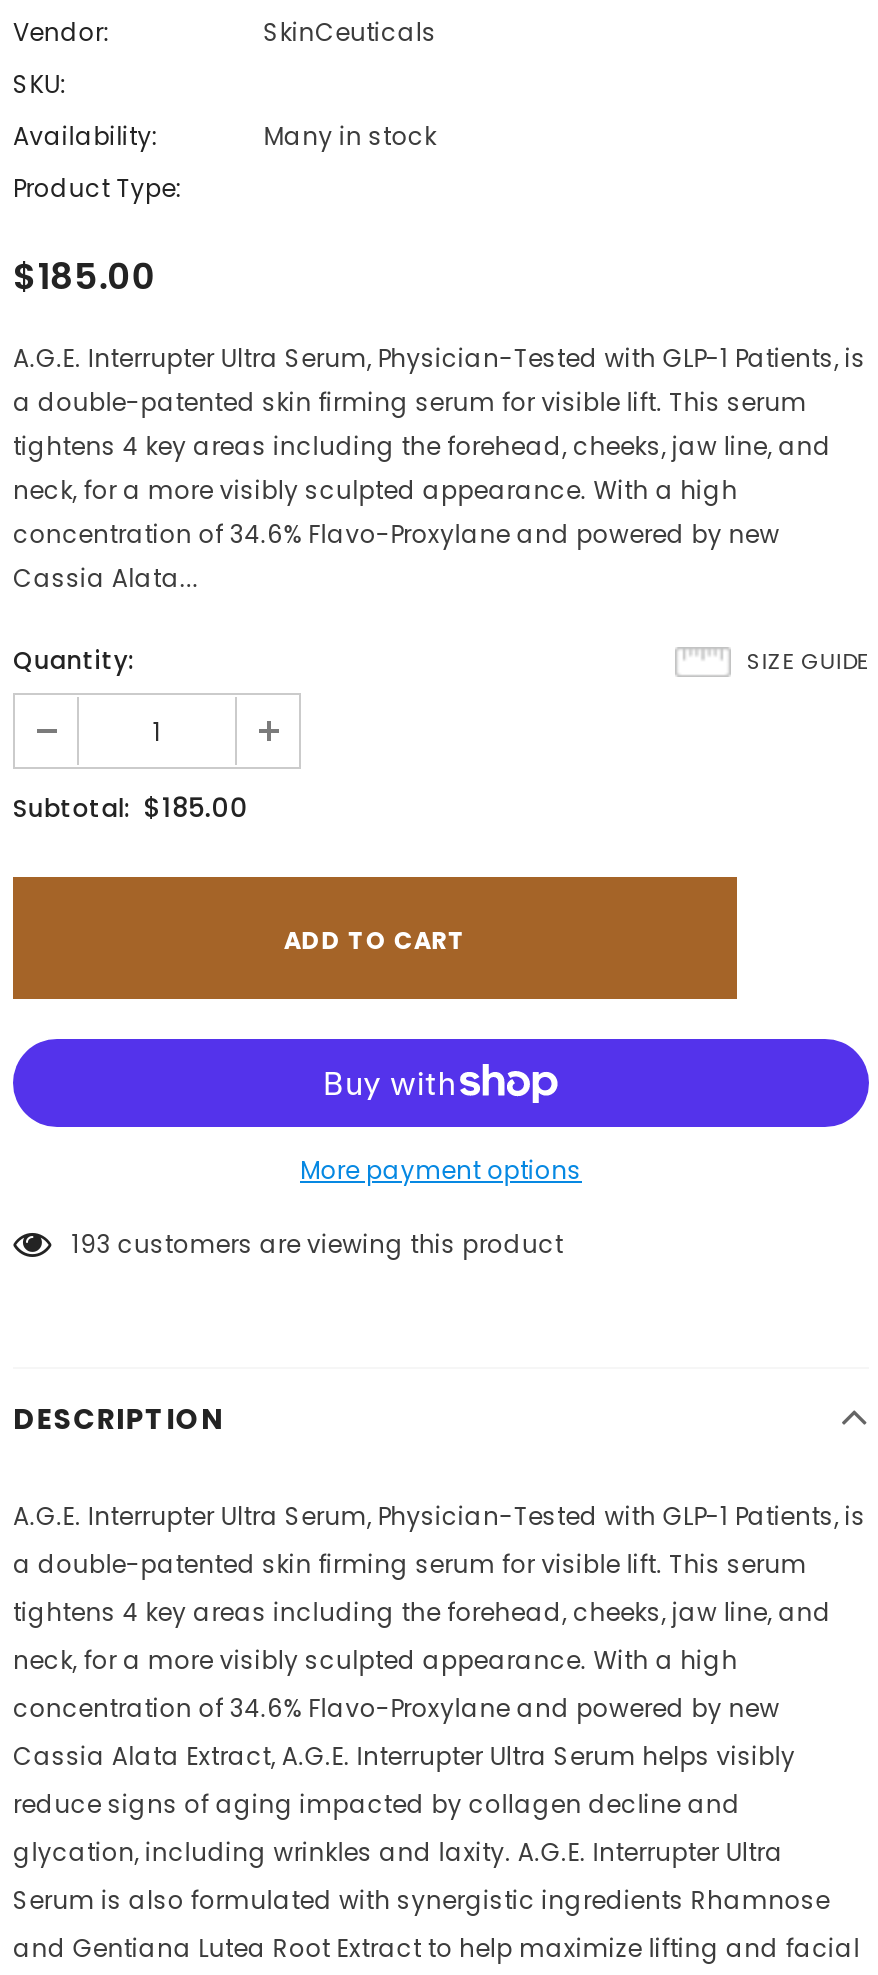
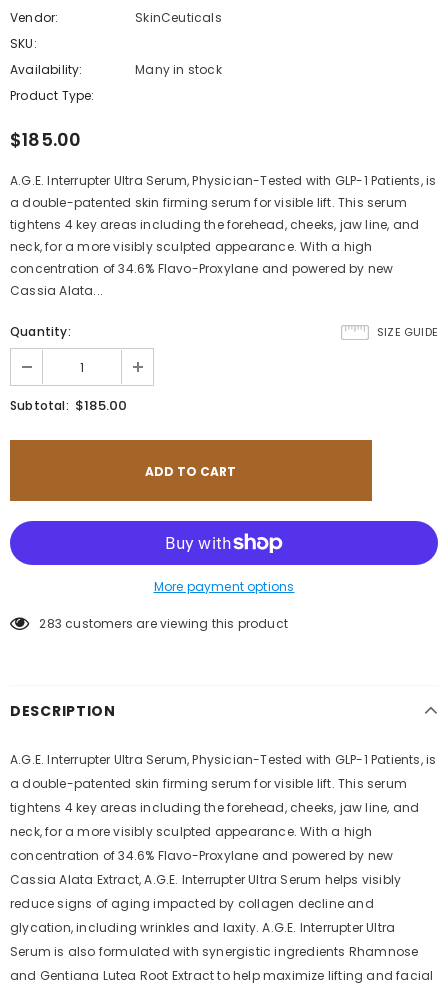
- 193 customers are viewing this product
+ 283 customers are viewing this product
